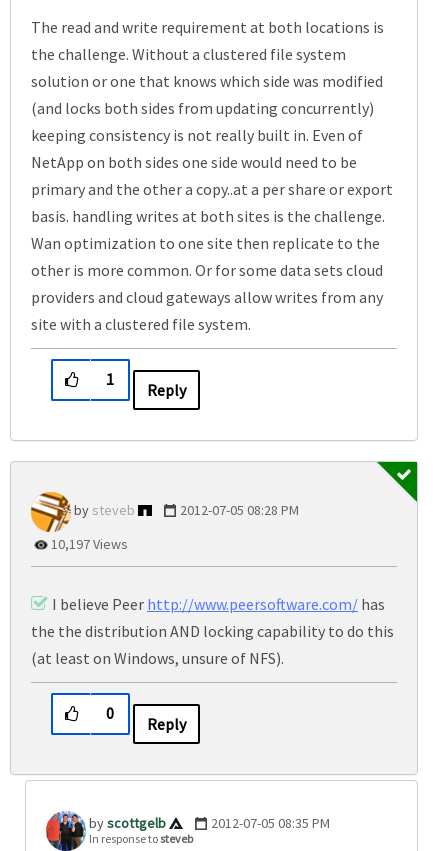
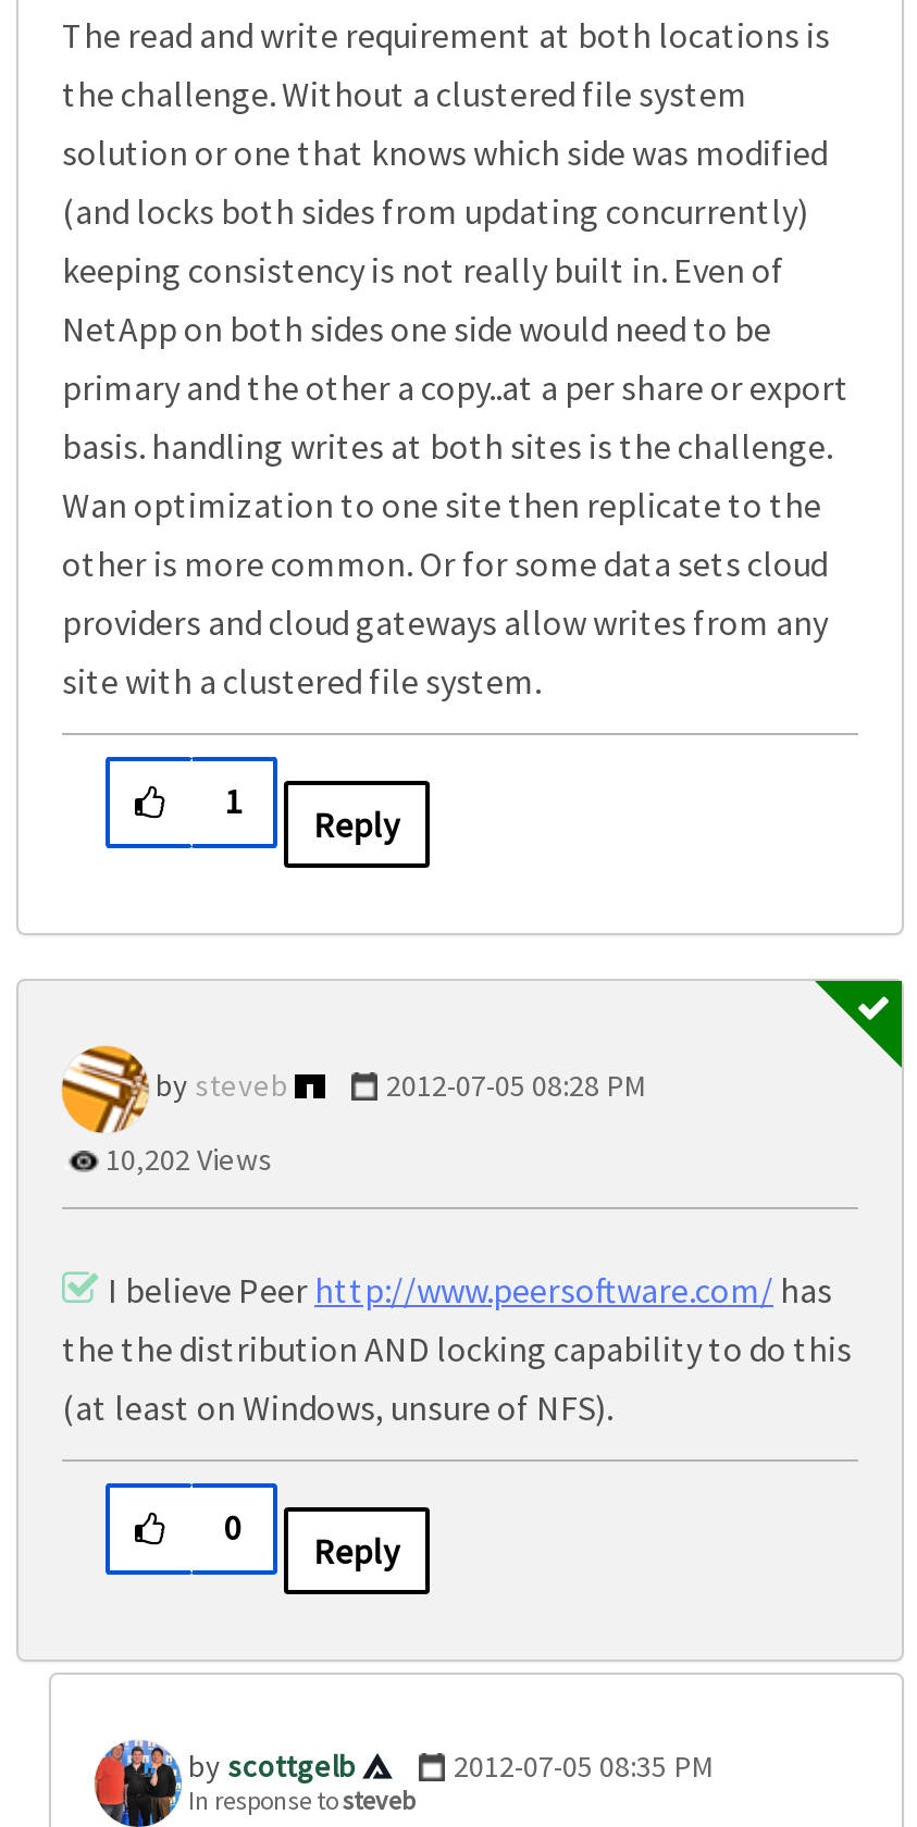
- 10,197 Views
+ 10,202 Views
